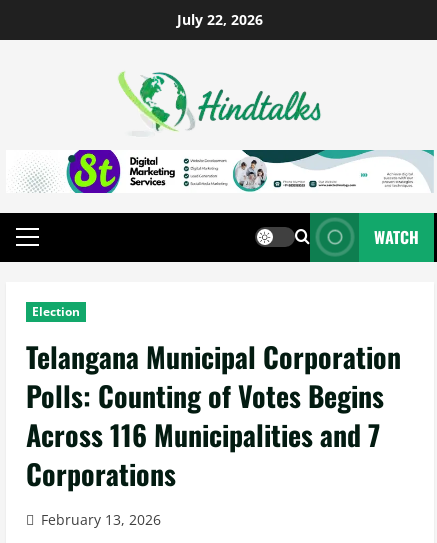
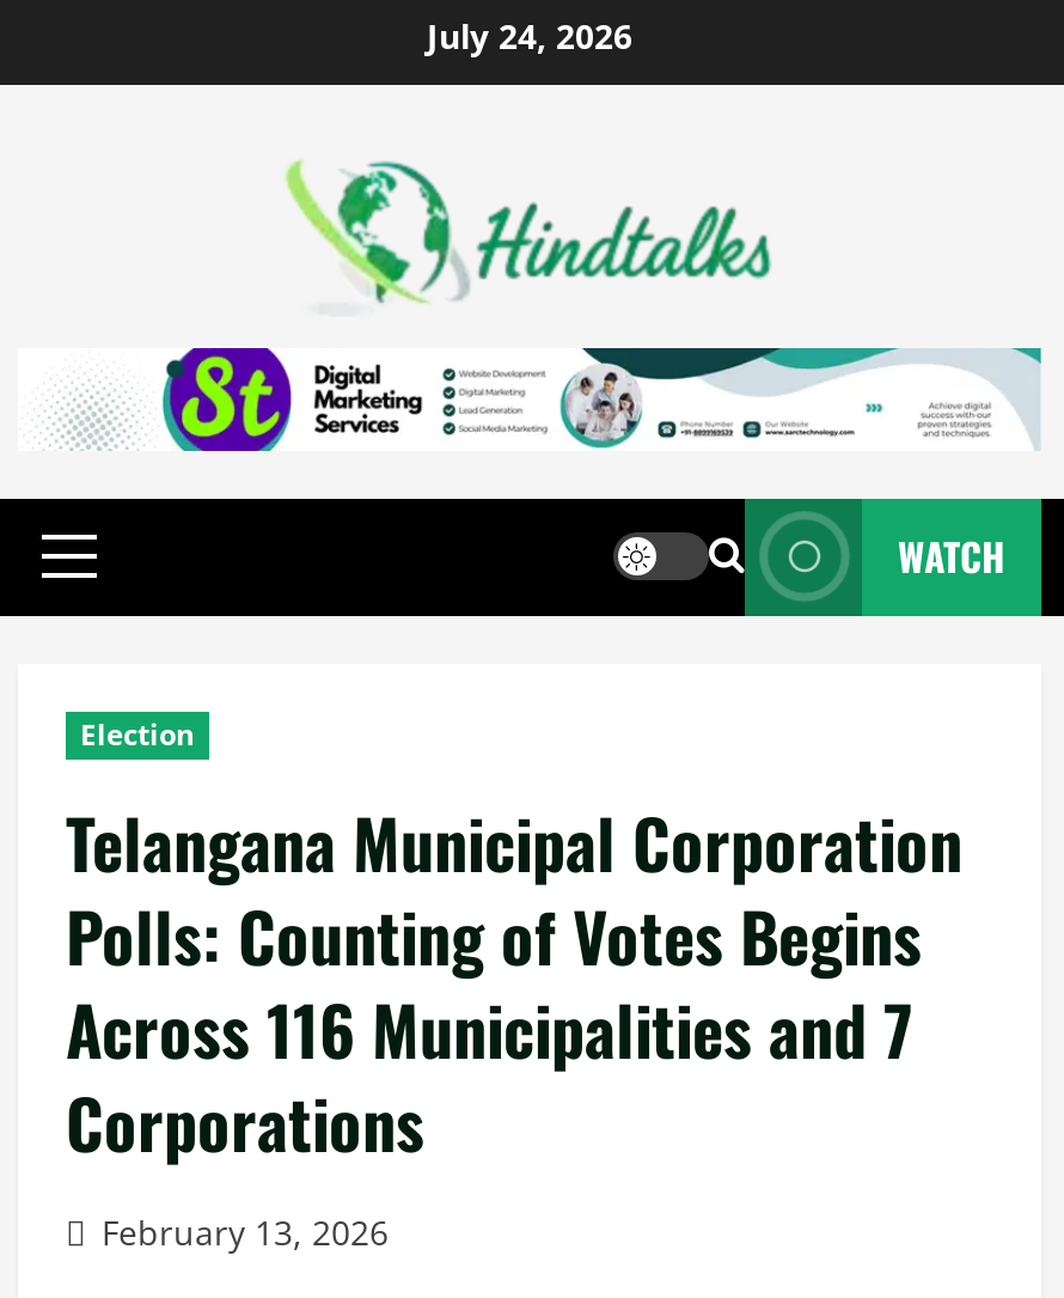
- July 22, 2026
+ July 24, 2026
